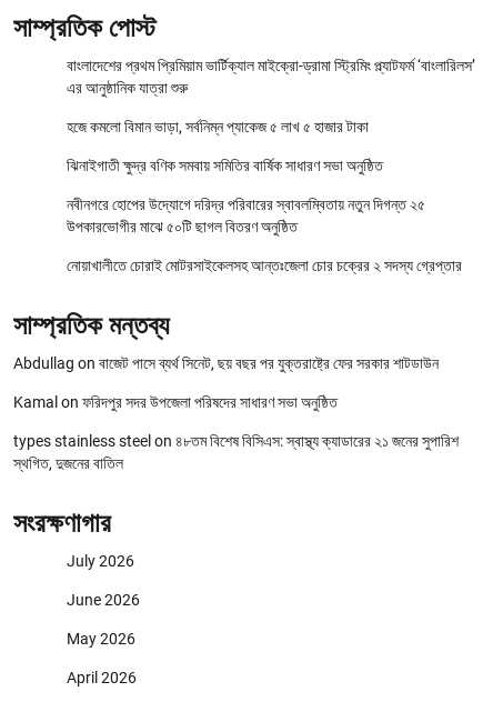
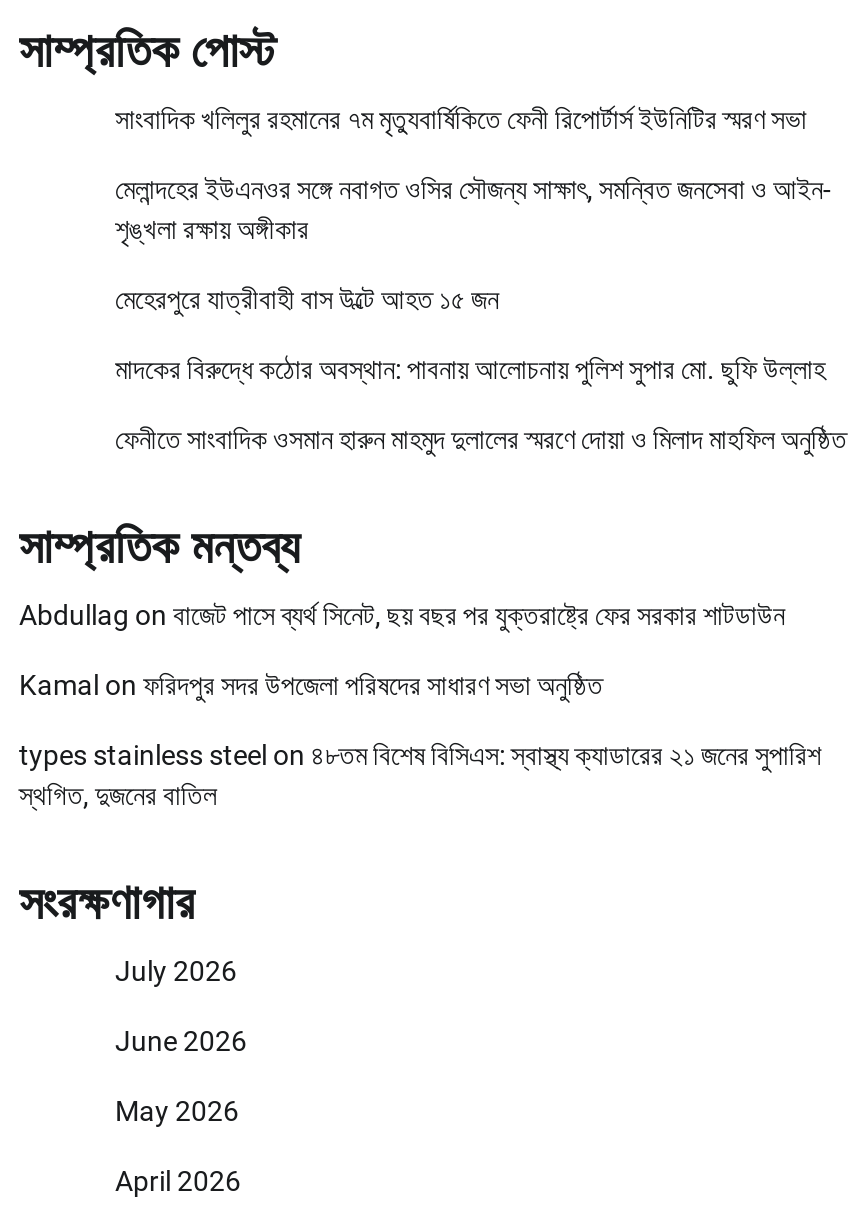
- বাংলাদেশের প্রথম প্রিমিয়াম ভার্টিক্যাল মাইক্রো-ড্রামা স্ট্রিমিং প্ল্যাটফর্ম ‘বাংলারিলস’
- এর আনুষ্ঠানিক যাত্রা শুরু
+ সাংবাদিক খলিলুর রহমানের ৭ম মৃত্যুবার্ষিকিতে ফেনী রিপোর্টার্স ইউনিটির স্মরণ সভা

- হজে কমলো বিমান ভাড়া, সর্বনিম্ন প্যাকেজ ৫ লাখ ৫ হাজার টাকা
+ মেলান্দহের ইউএনওর সঙ্গে নবাগত ওসির সৌজন্য সাক্ষাৎ, সমন্বিত জনসেবা ও আইন-
+ শৃঙ্খলা রক্ষায় অঙ্গীকার

- ঝিনাইগাতী ক্ষুদ্র বণিক সমবায় সমিতির বার্ষিক সাধারণ সভা অনুষ্ঠিত
+ মেহেরপুরে যাত্রীবাহী বাস উল্টে আহত ১৫ জন

- নবীনগরে হোপের উদ্যোগে দরিদ্র পরিবারের স্বাবলম্বিতায় নতুন দিগন্ত ২৫
- উপকারভোগীর মাঝে ৫০টি ছাগল বিতরণ অনুষ্ঠিত
+ মাদকের বিরুদ্ধে কঠোর অবস্থান: পাবনায় আলোচনায় পুলিশ সুপার মো. ছুফি উল্লাহ

- নোয়াখালীতে চোরাই মোটরসাইকেলসহ আন্তঃজেলা চোর চক্রের ২ সদস্য গ্রেপ্তার
+ ফেনীতে সাংবাদিক ওসমান হারুন মাহমুদ দুলালের স্মরণে দোয়া ও মিলাদ মাহফিল অনুষ্ঠিত
